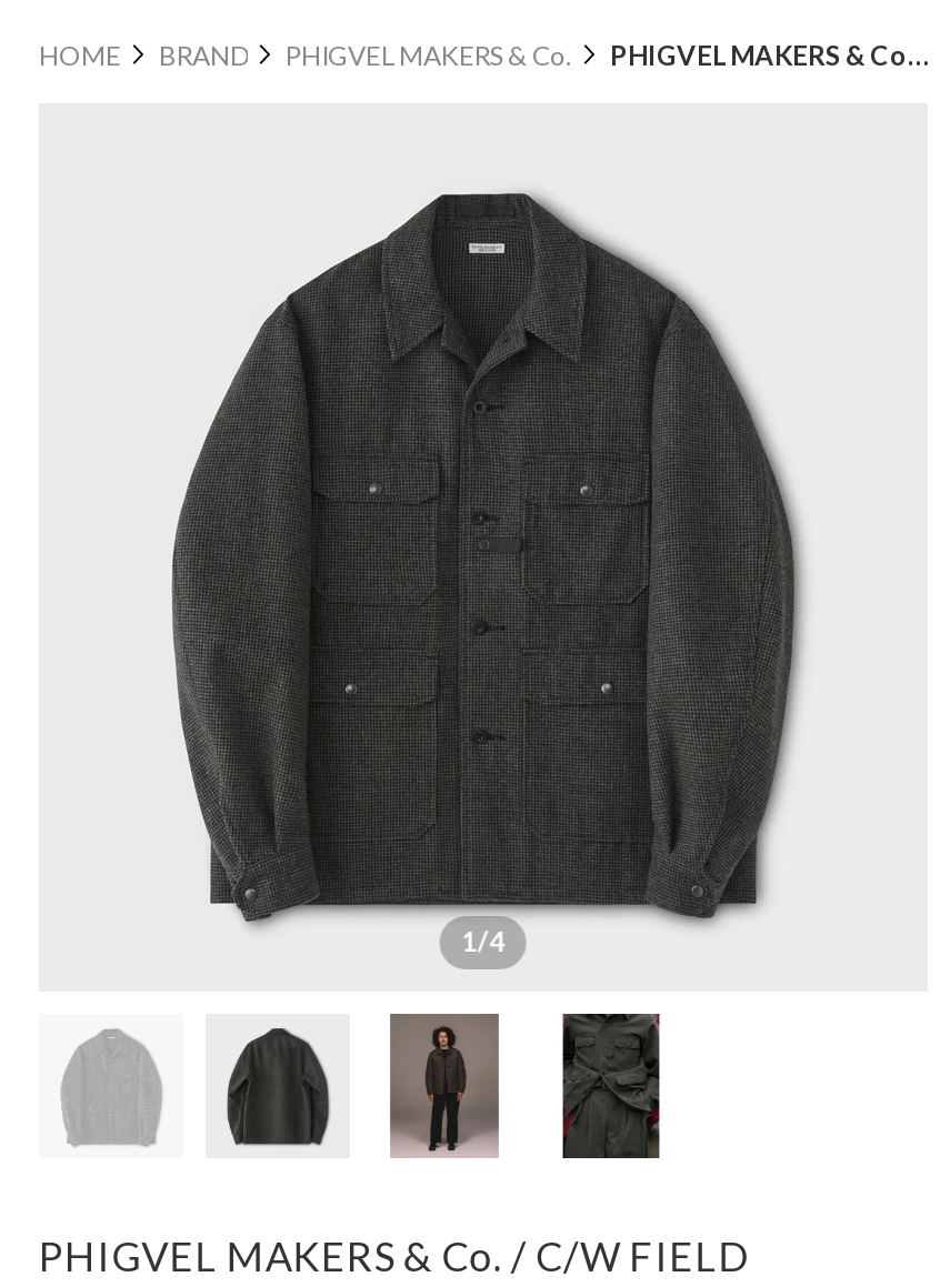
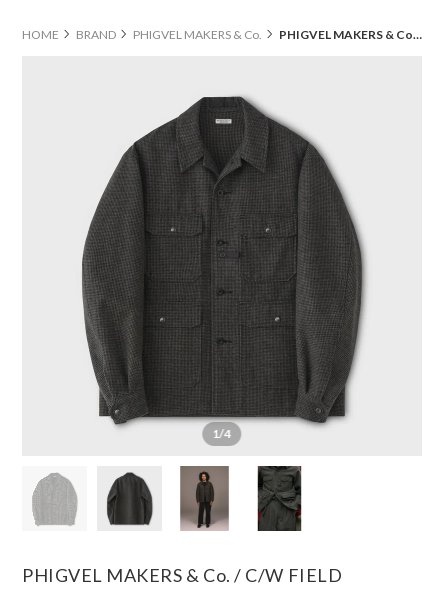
+ 1/4
